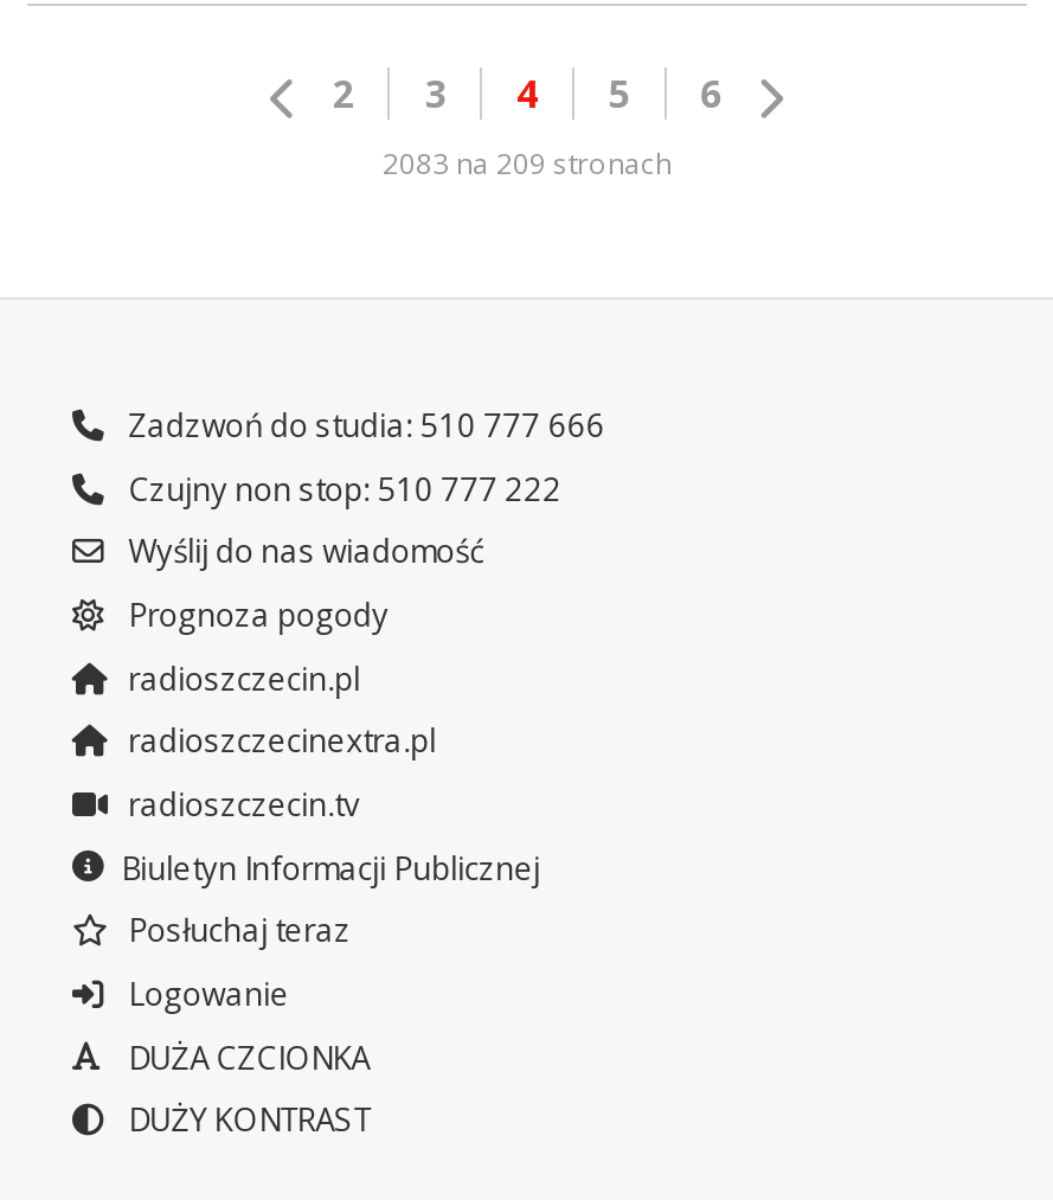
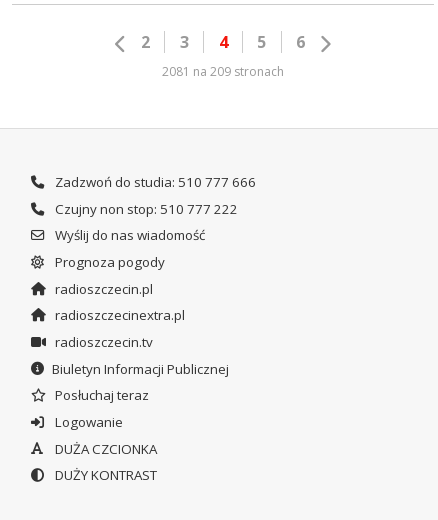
- 2083 na 209 stronach
+ 2081 na 209 stronach
